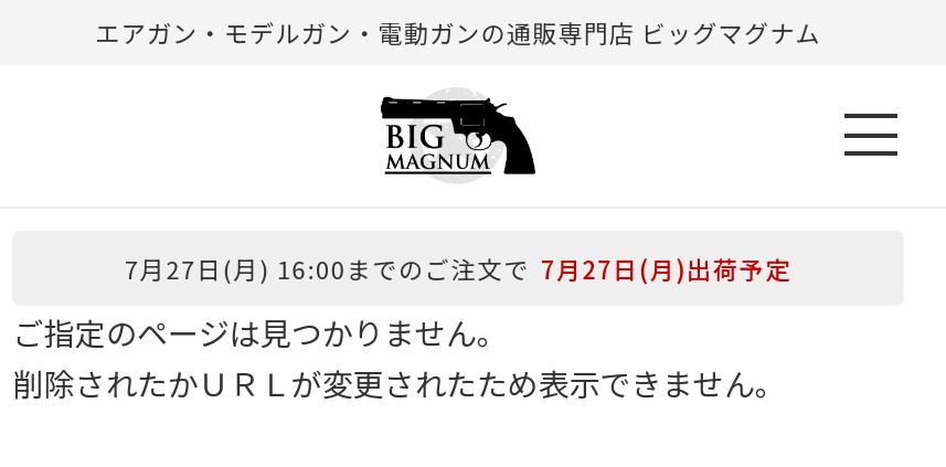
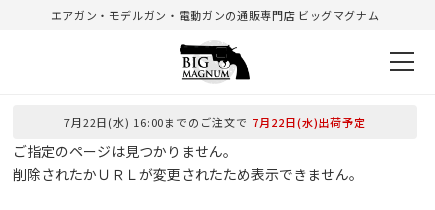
- 7月27日(月) 16:00までのご注文で 7月27日(月)出荷予定
+ 7月22日(水) 16:00までのご注文で 7月22日(水)出荷予定
